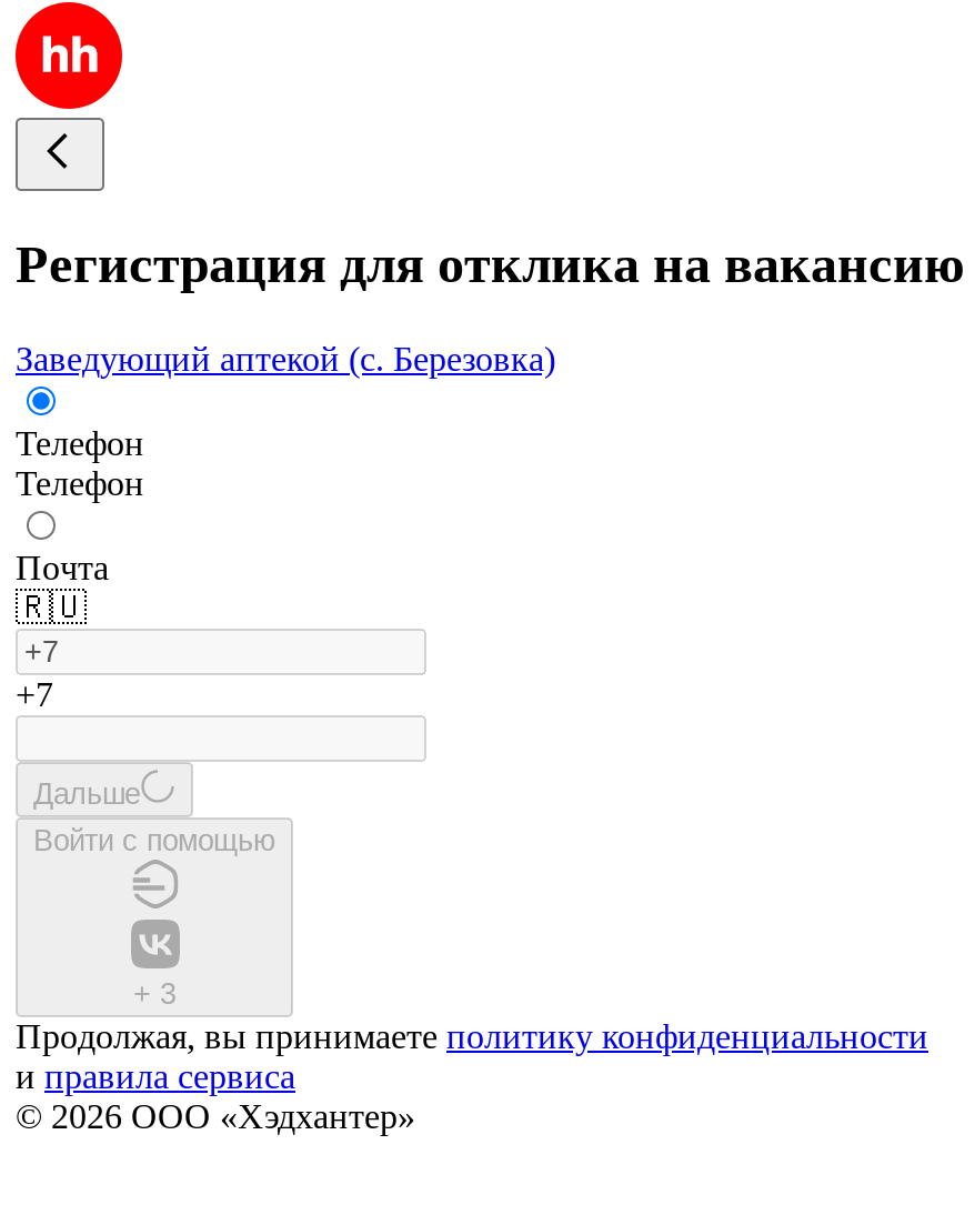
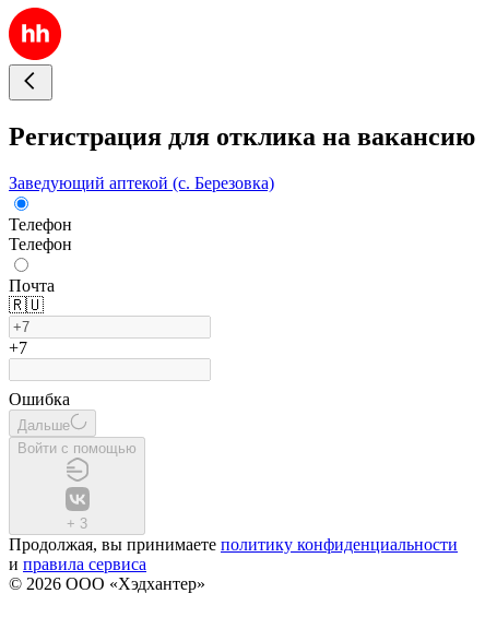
+ Ошибка
